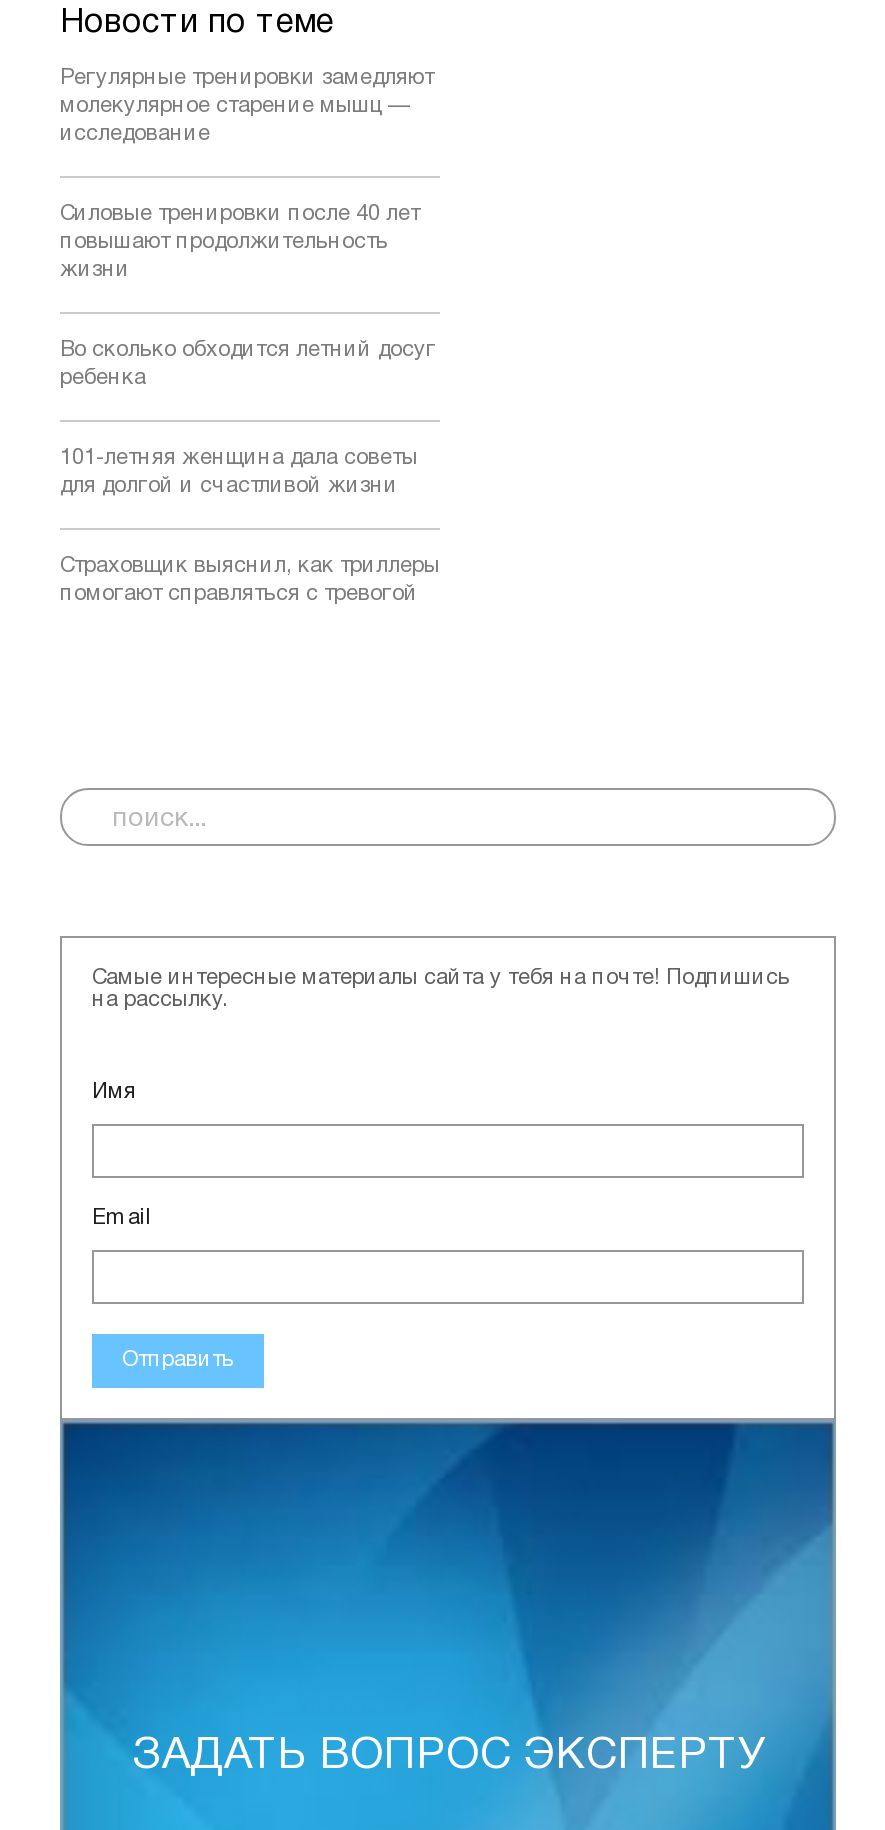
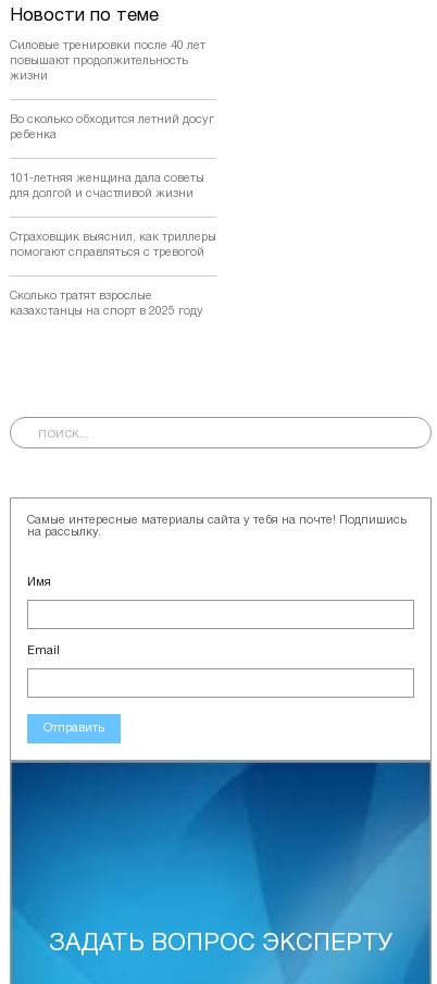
- Регулярные тренировки замедляют
- молекулярное старение мышц —
- исследование

moved up: Силовые тренировки после 40 лет | повышают продолжительность | жизни | ... | Страховщик выяснил, как триллеры | помогают справляться с тревогой

+ Сколько тратят взрослые
+ казахстанцы на спорт в 2025 году
